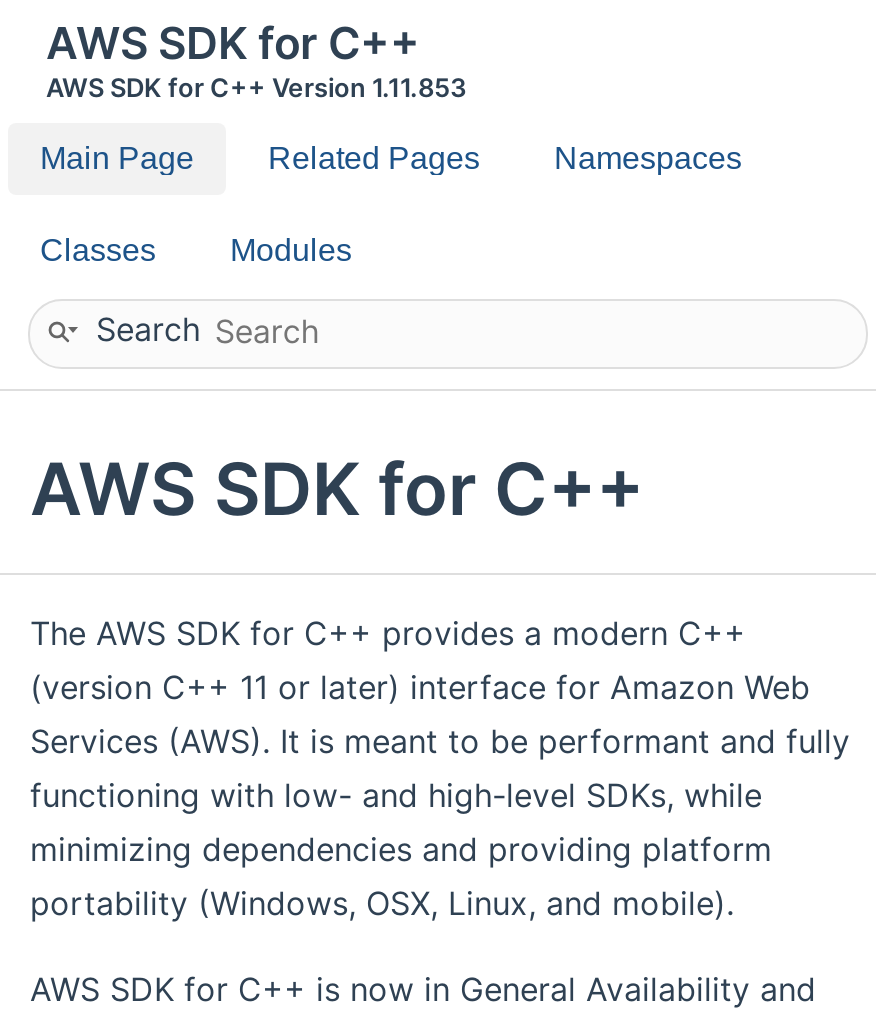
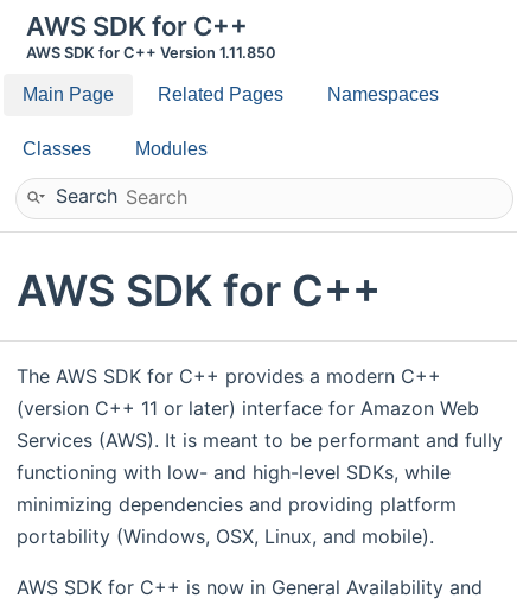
- AWS SDK for C++ Version 1.11.853
+ AWS SDK for C++ Version 1.11.850
